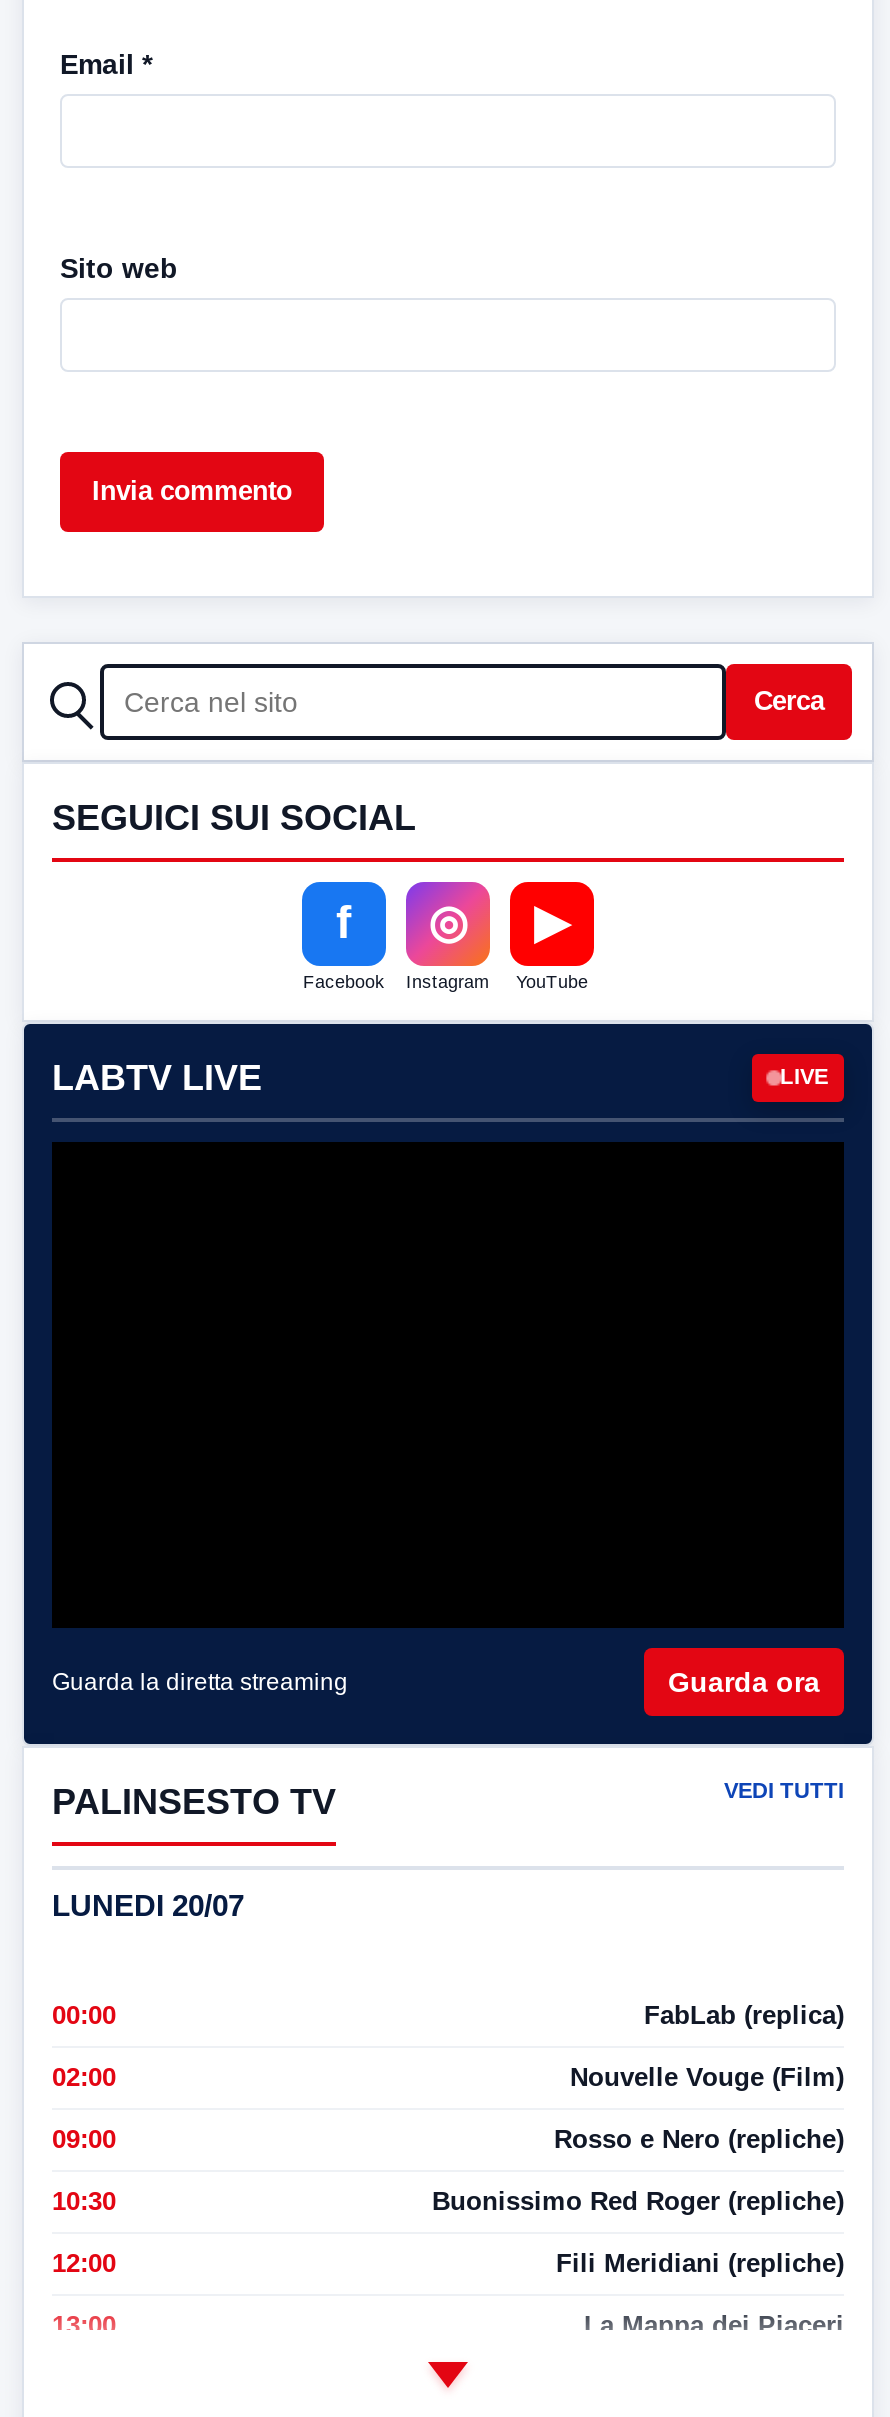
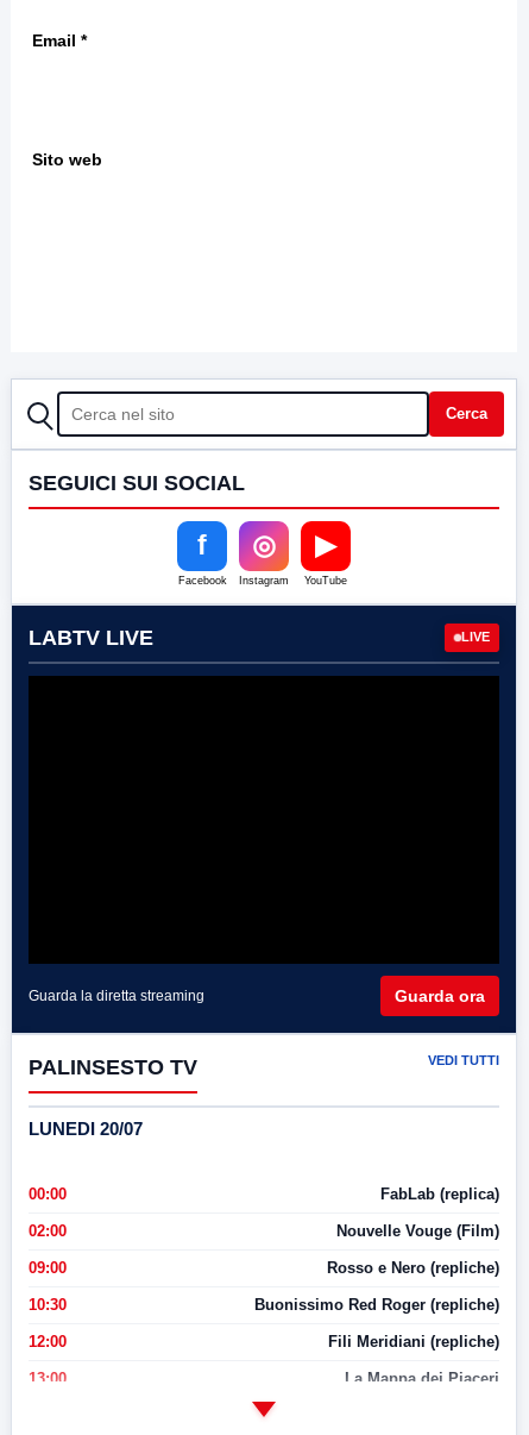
- [image]
